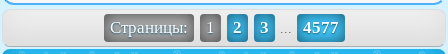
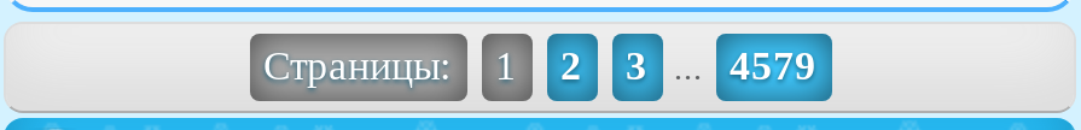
- Страницы: 1 2 3 ... 4577
+ Страницы: 1 2 3 ... 4579
